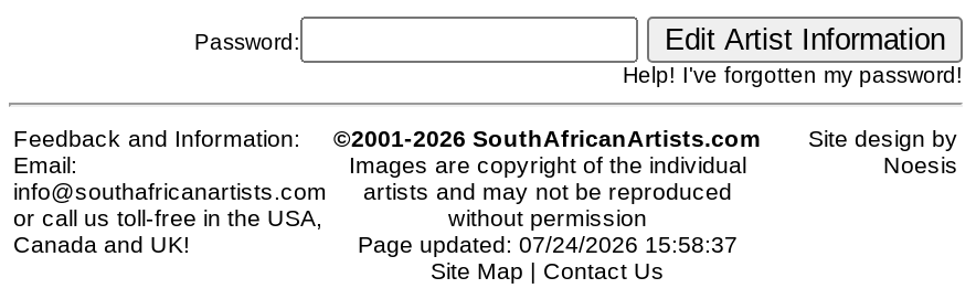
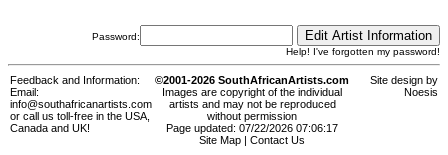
- Page updated: 07/24/2026 15:58:37
+ Page updated: 07/22/2026 07:06:17
